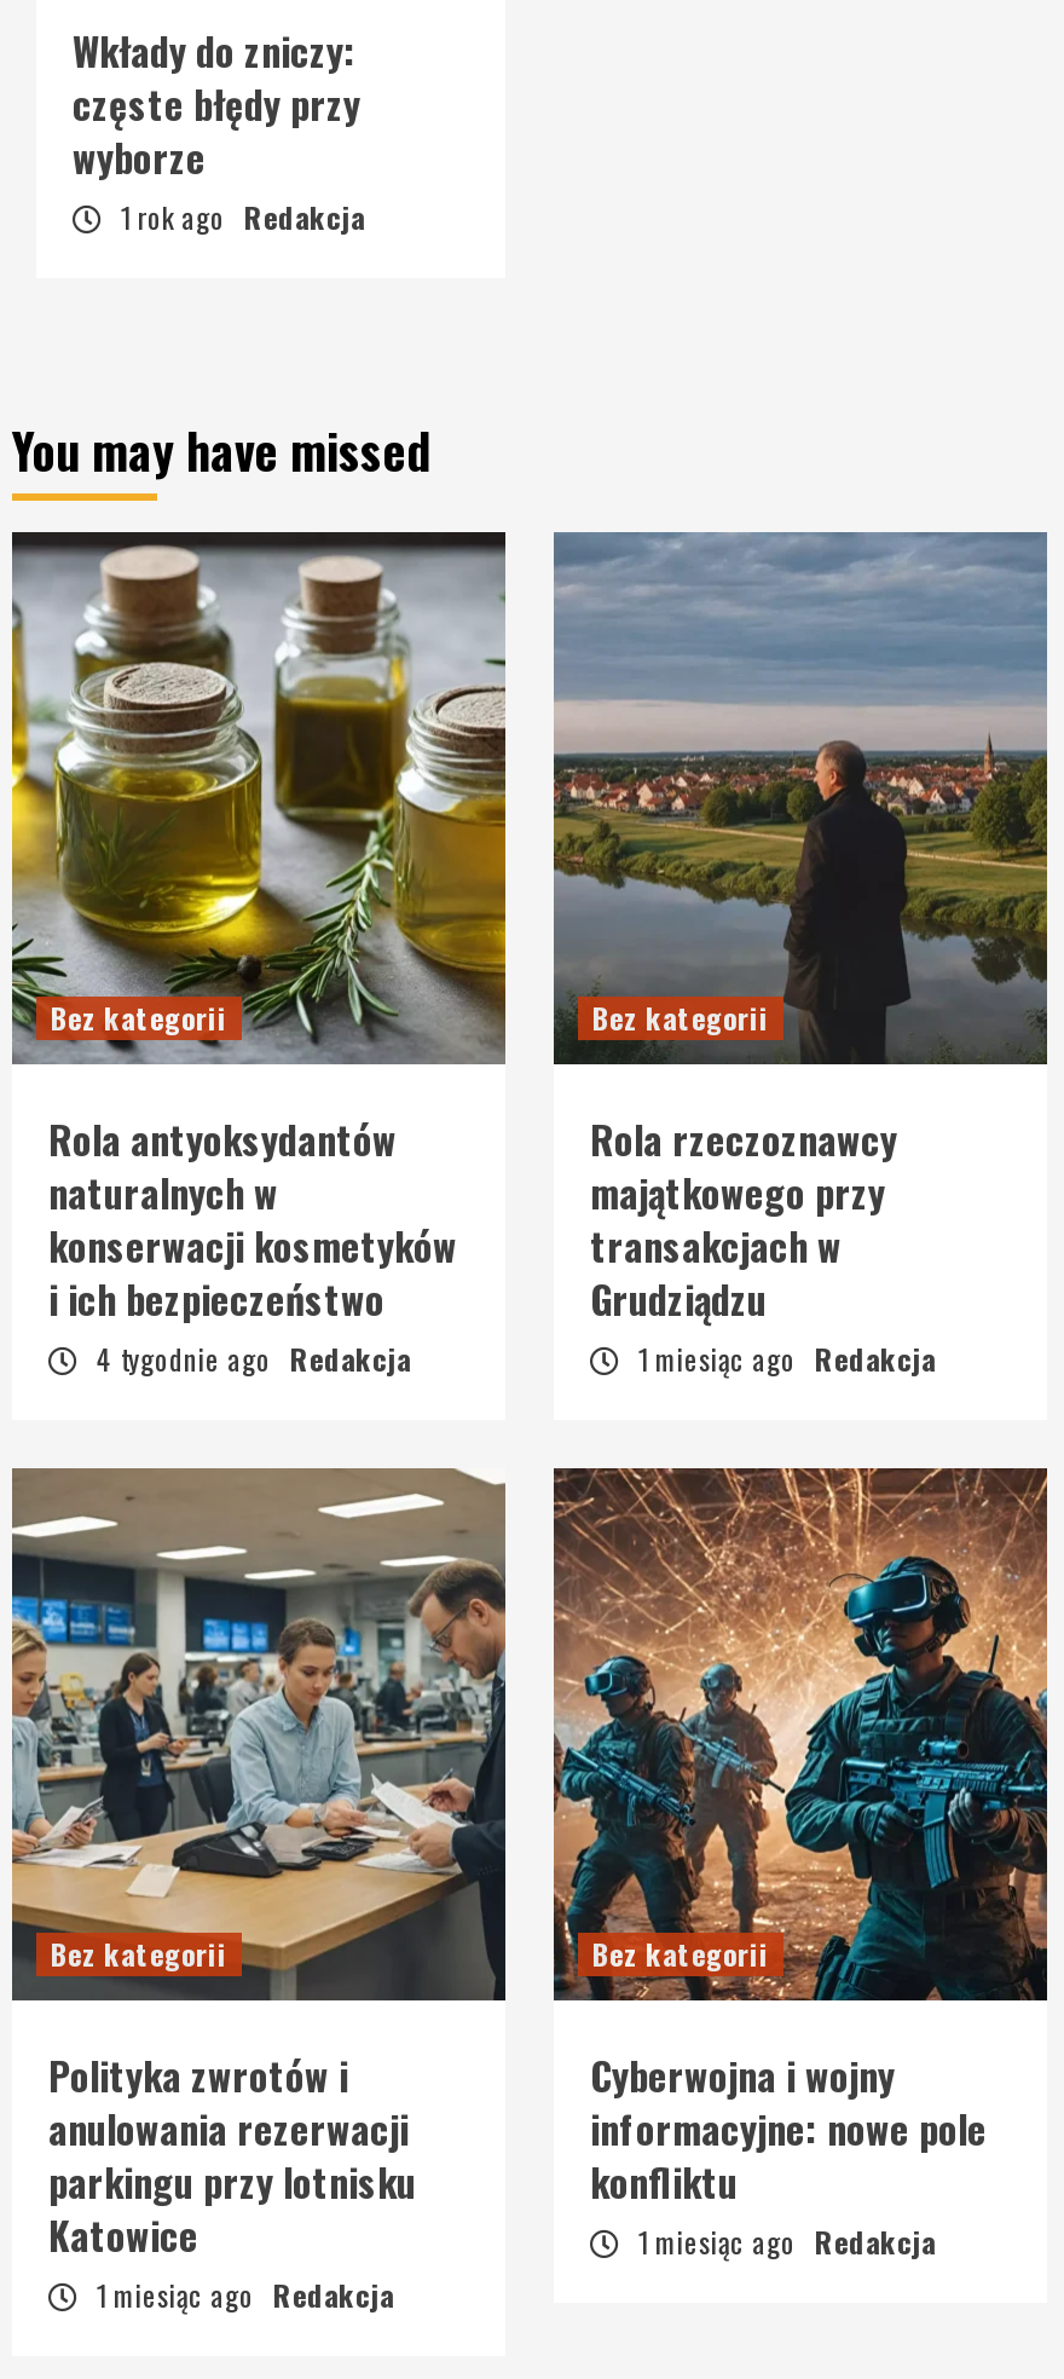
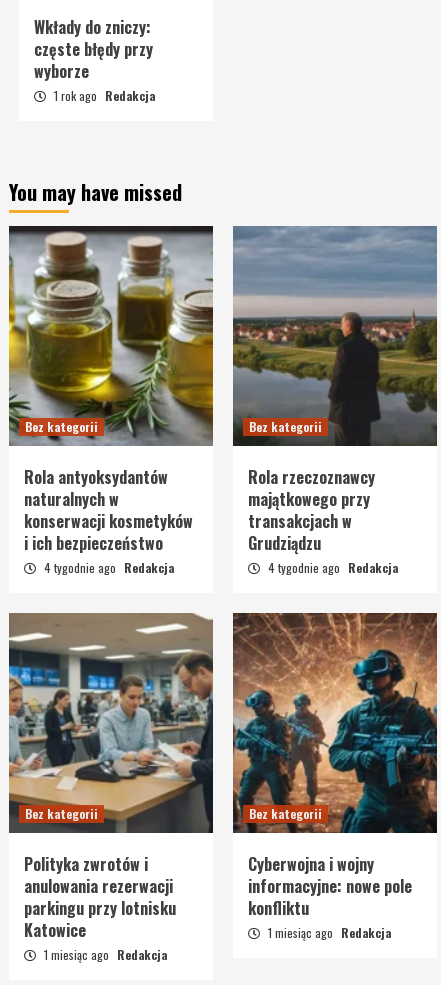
- 1 miesiąc ago Redakcja
+ 4 tygodnie ago Redakcja
